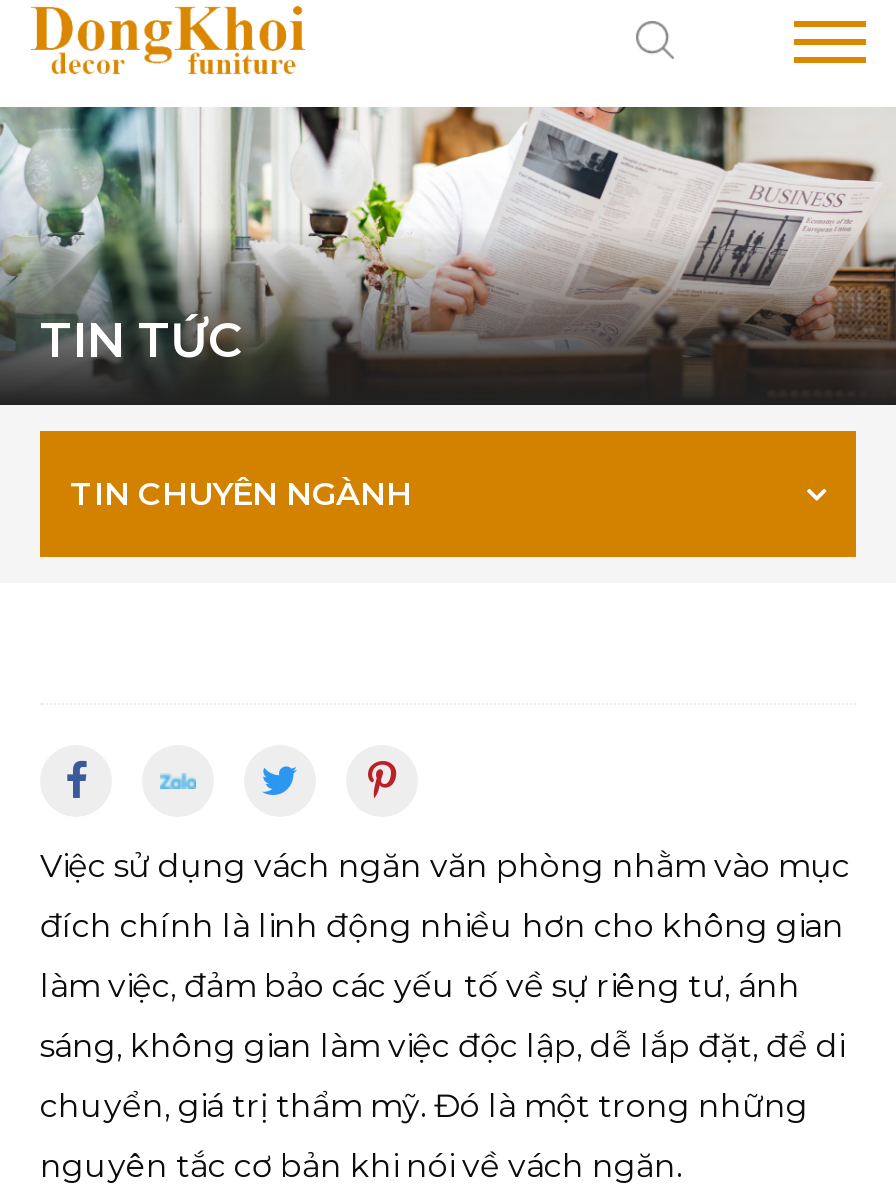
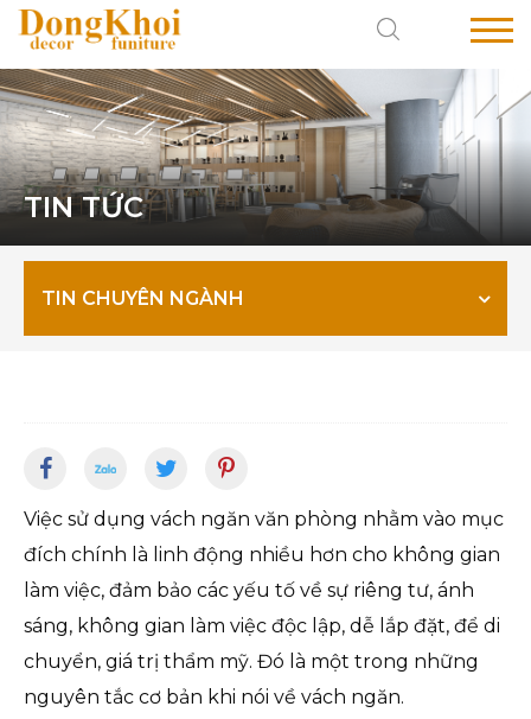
- [image]
+ [image]
